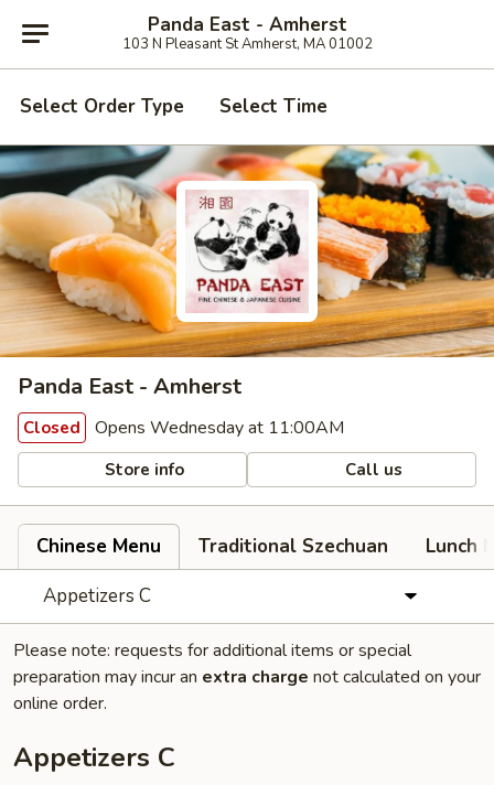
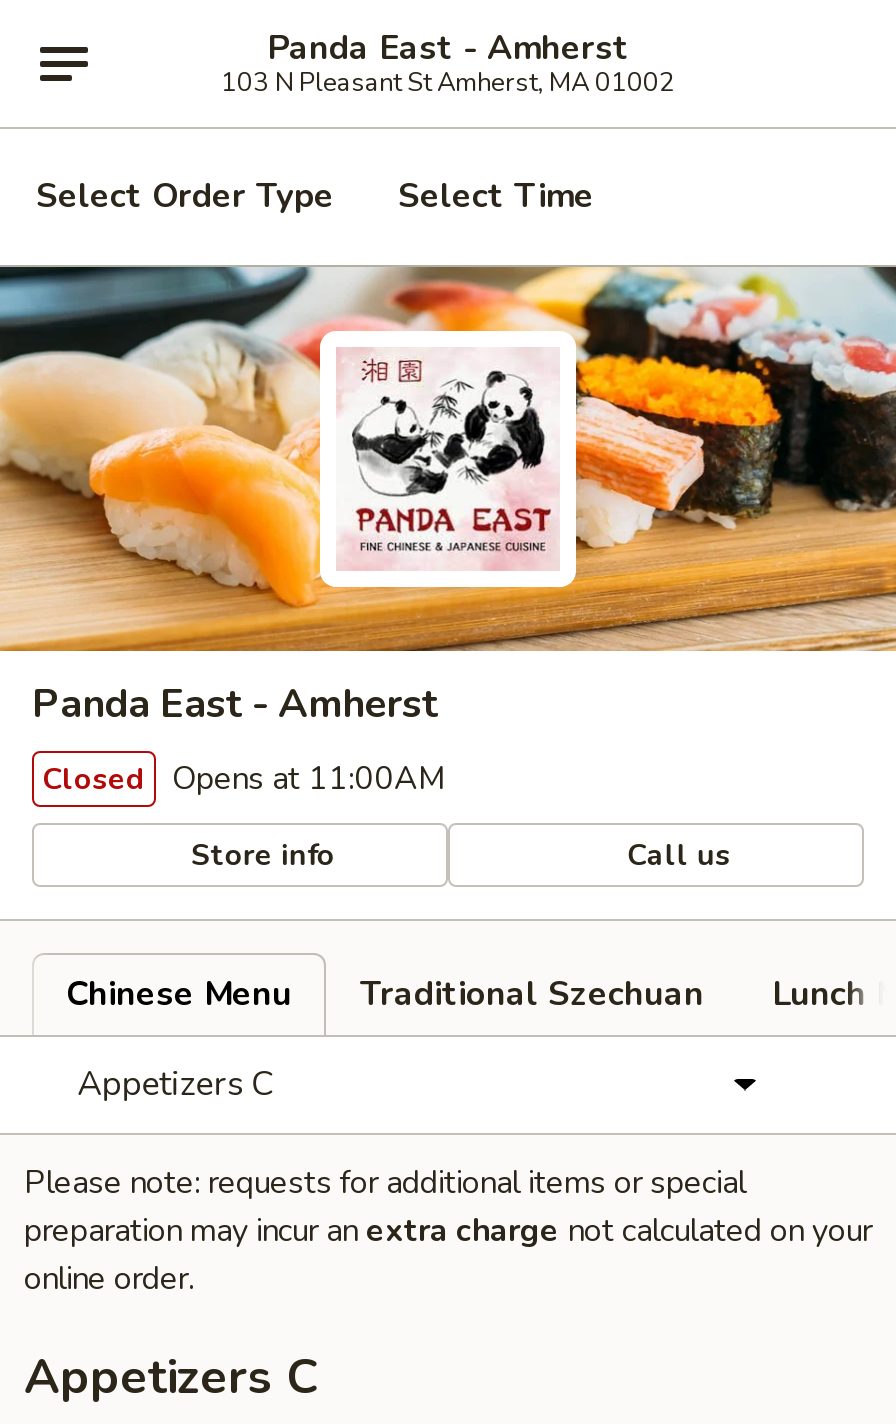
- Closed Opens Wednesday at 11:00AM
+ Closed Opens at 11:00AM
